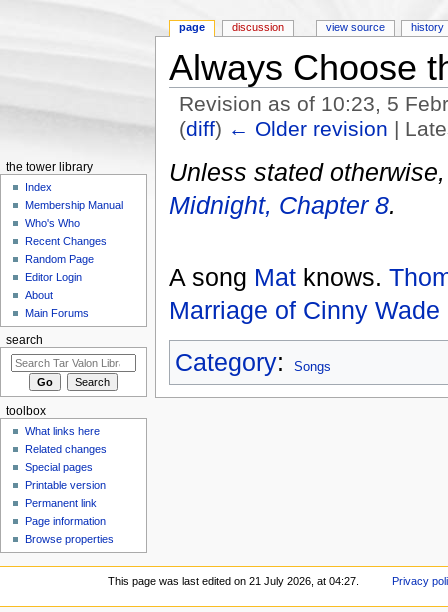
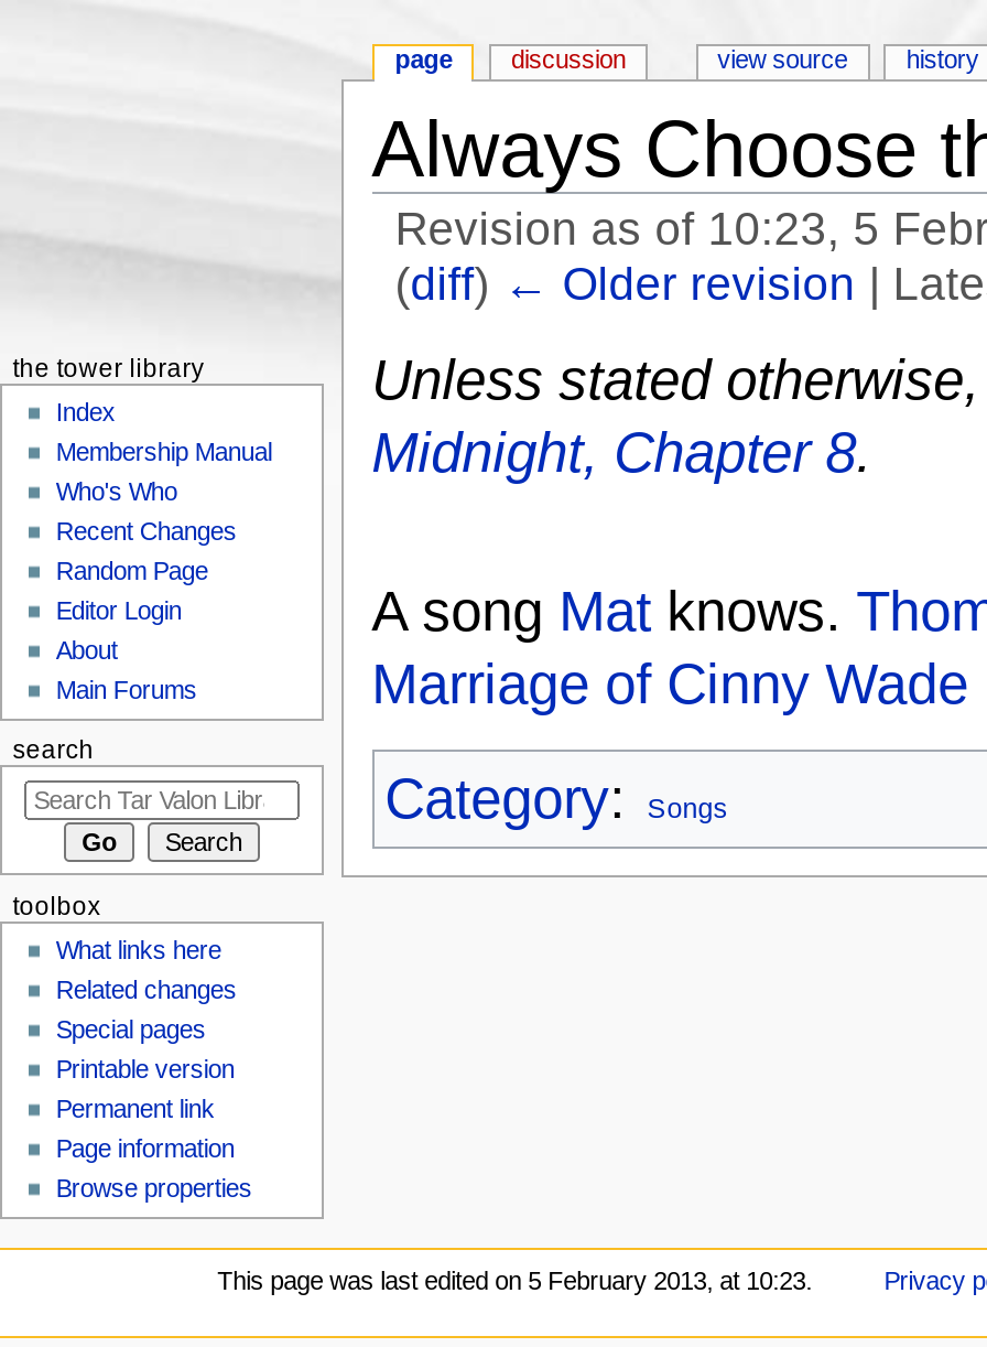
- This page was last edited on 21 July 2026, at 04:27.
+ This page was last edited on 5 February 2013, at 10:23.
